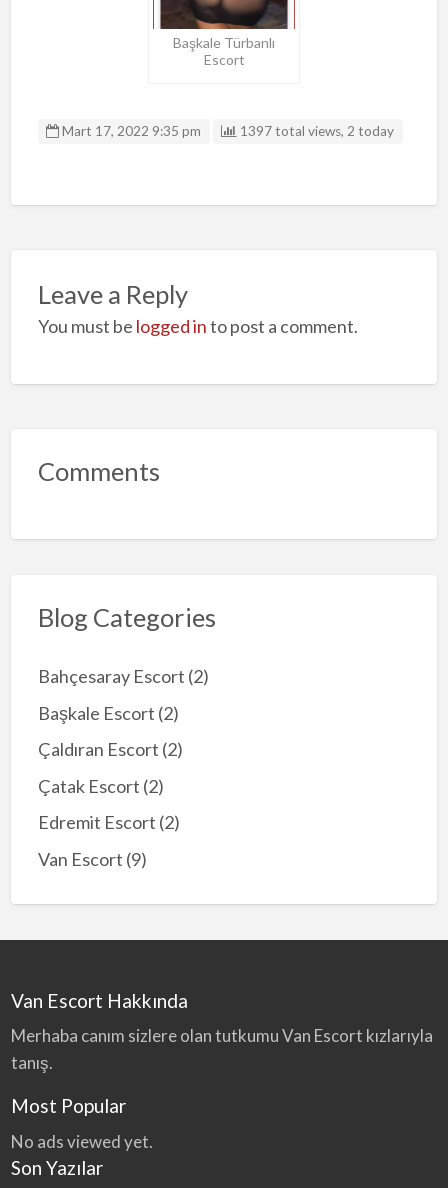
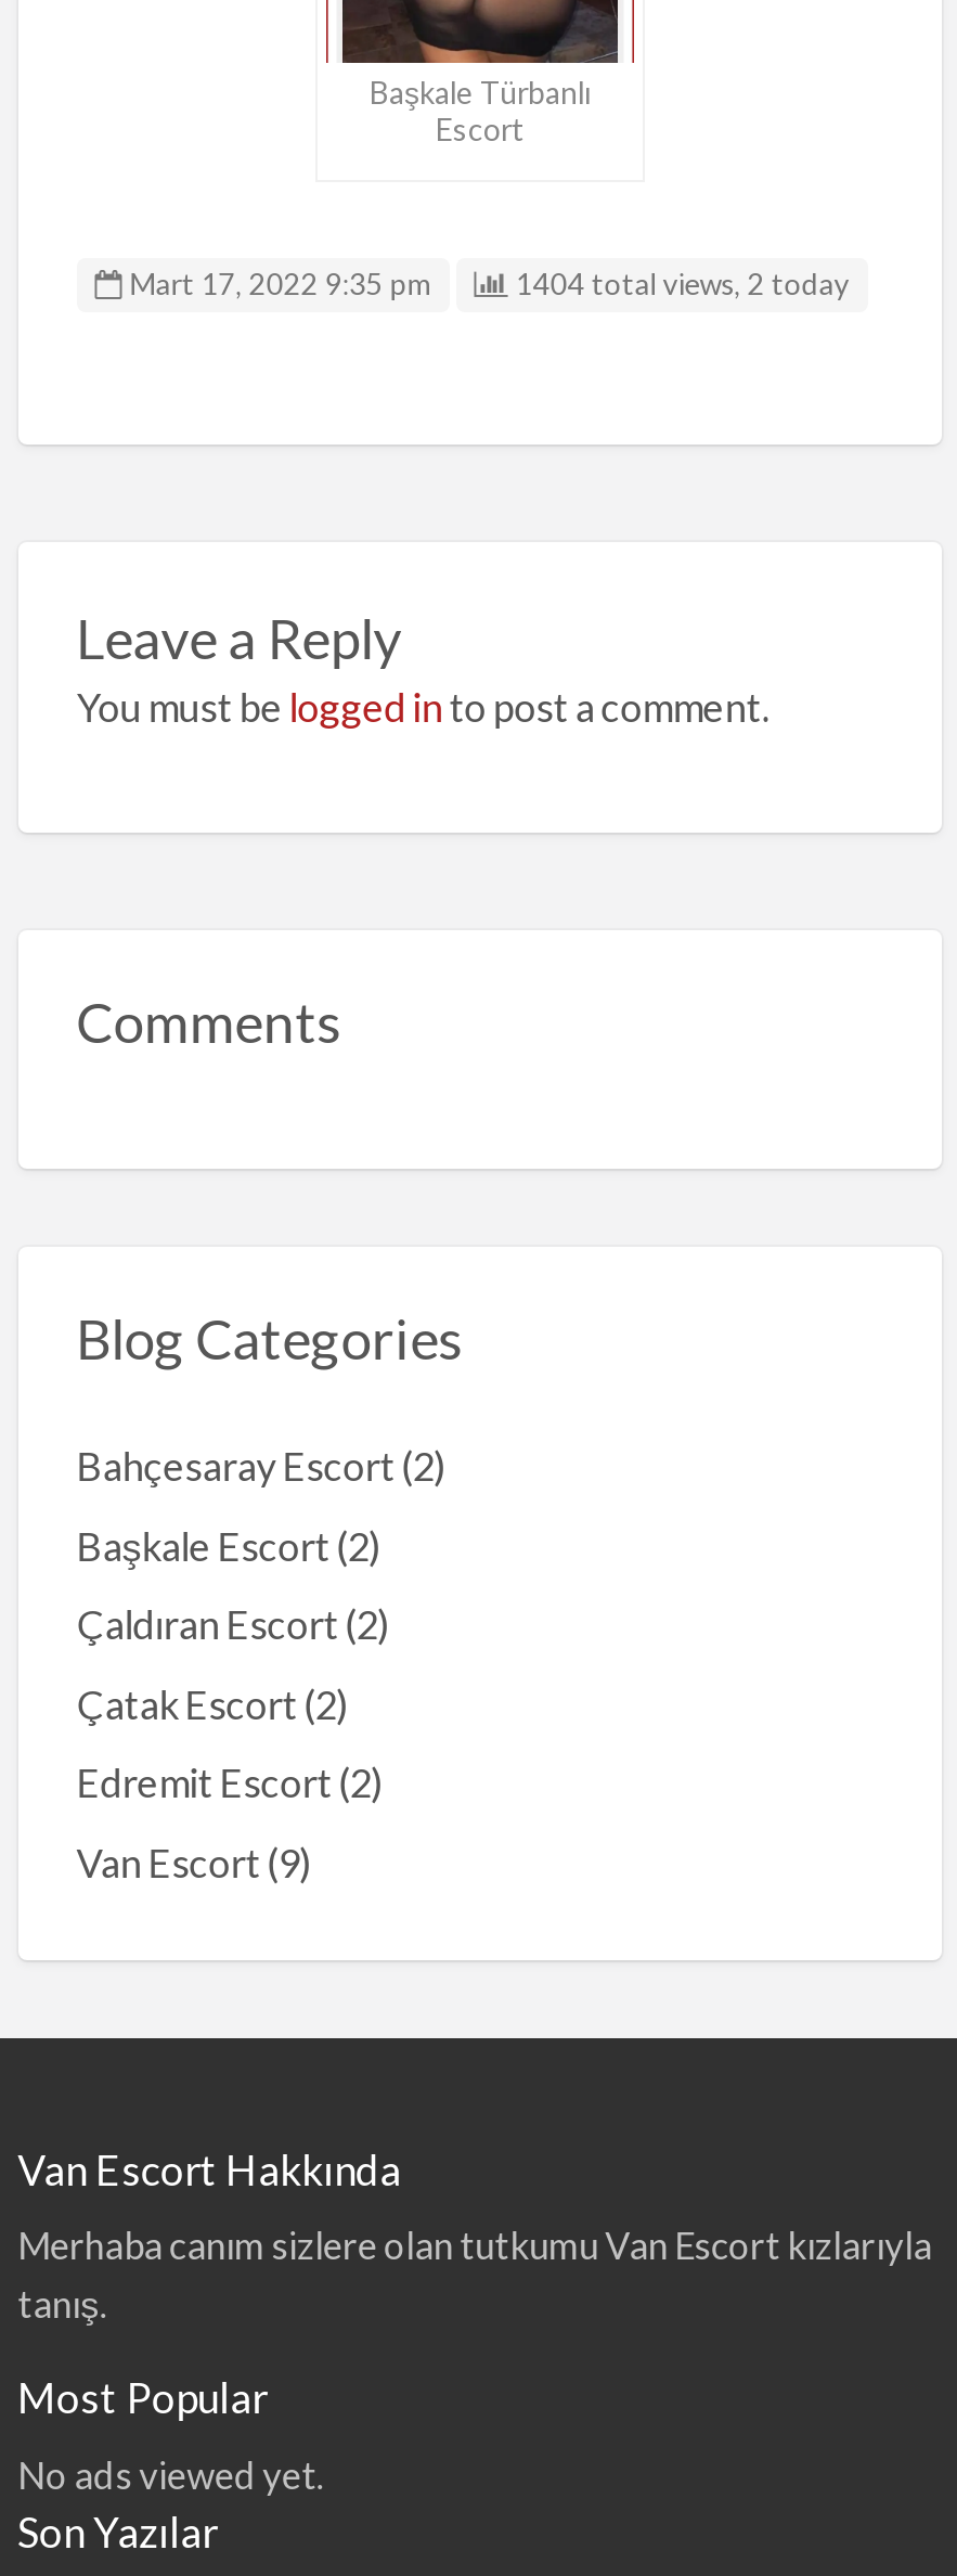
- 1397 total views, 2 today
+ 1404 total views, 2 today
